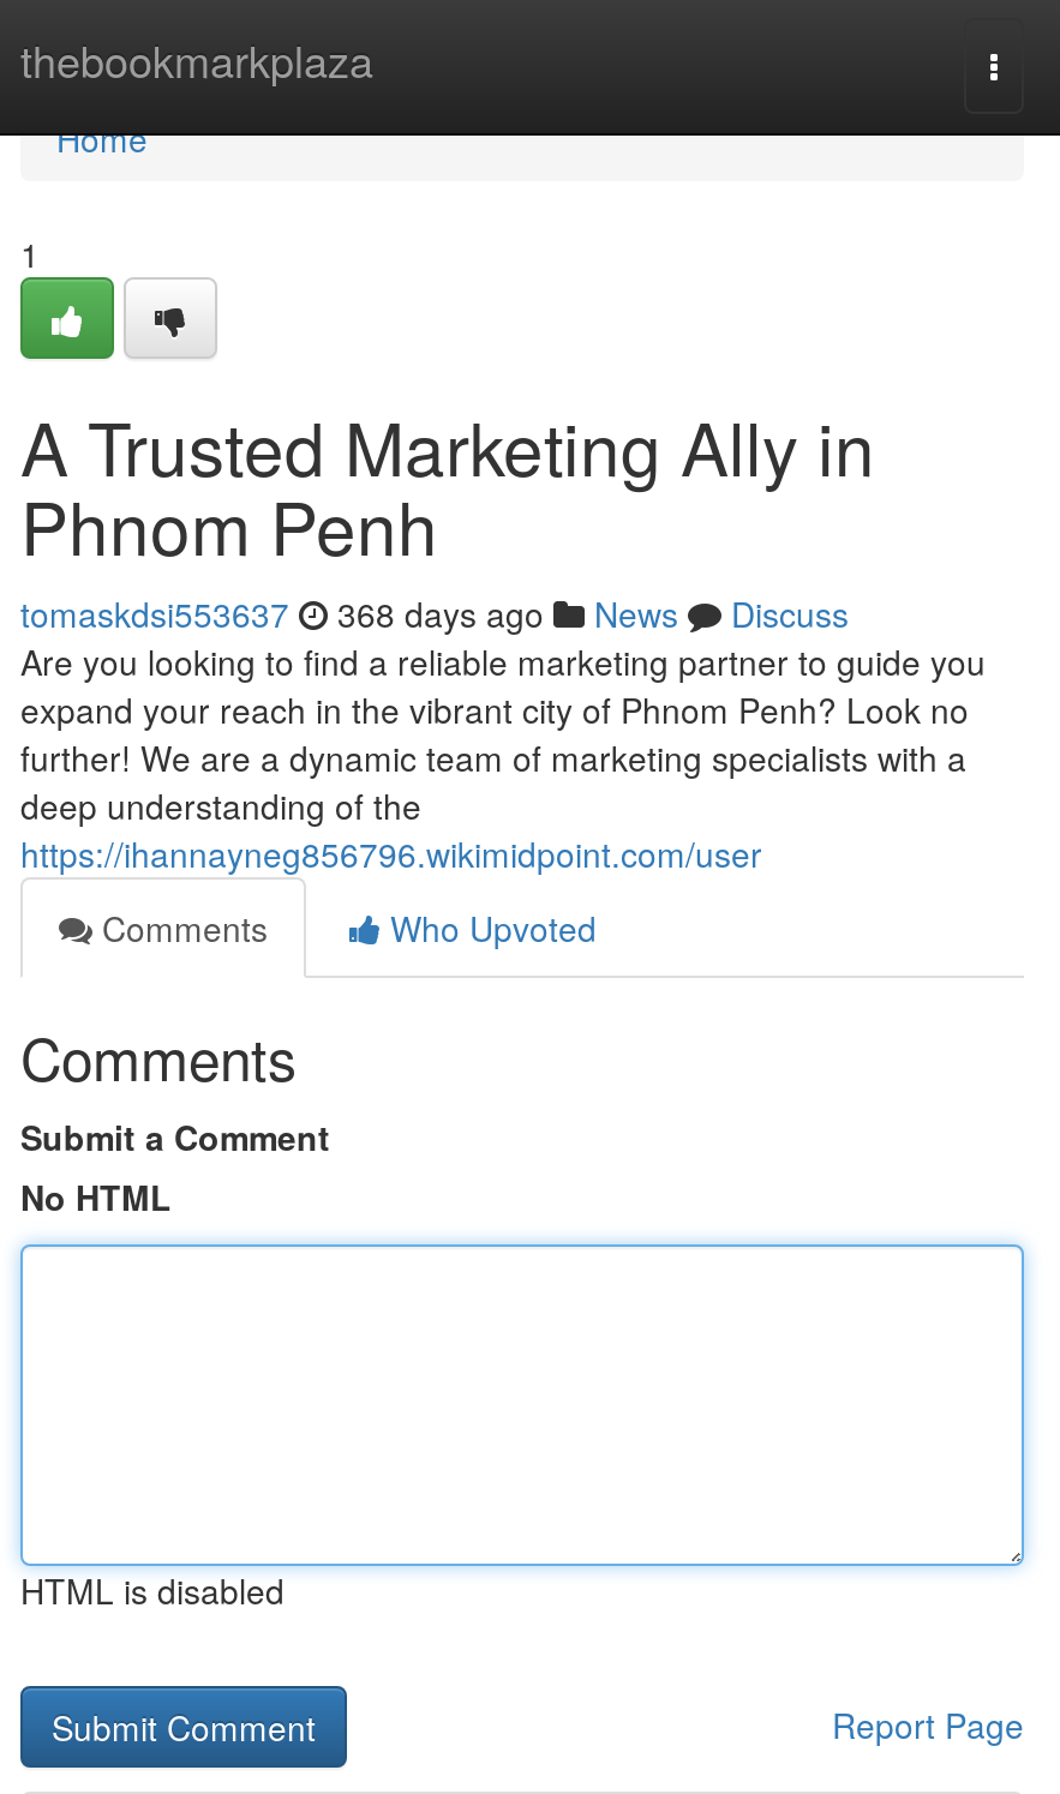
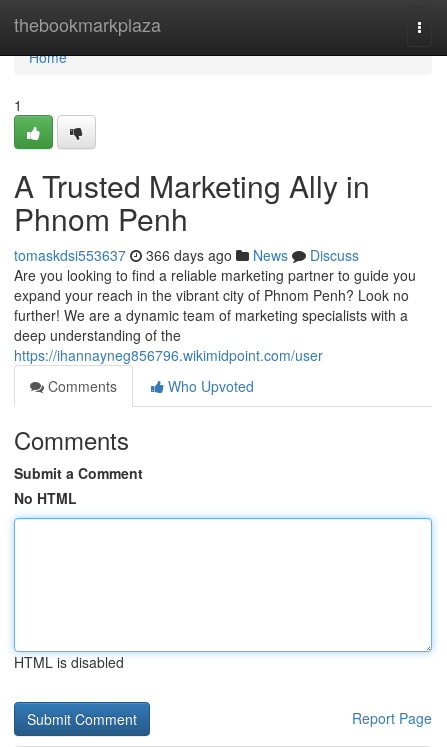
- tomaskdsi553637 368 days ago News Discuss
+ tomaskdsi553637 366 days ago News Discuss
